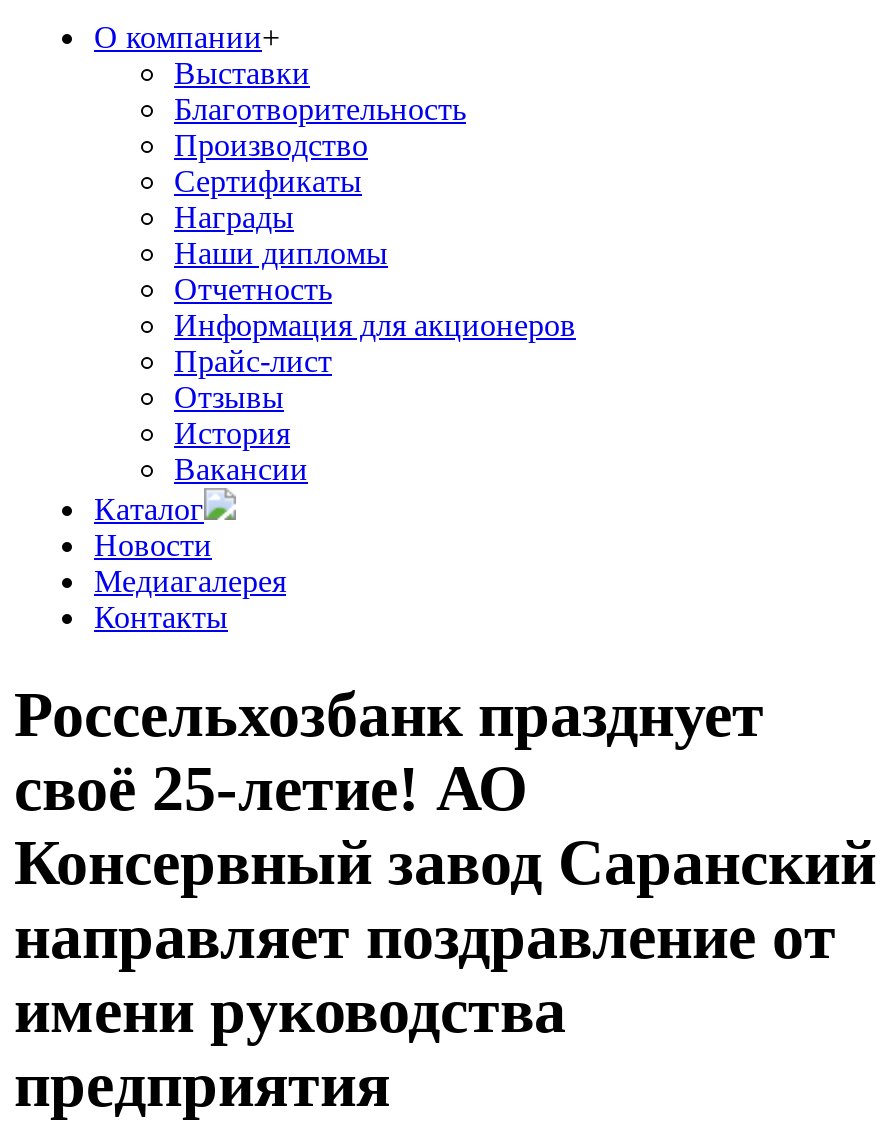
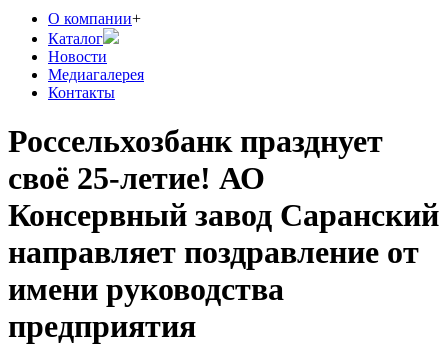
- Выставки
- Благотворительность
- Производство
- Сертификаты
- Награды
- Наши дипломы
- Отчетность
- Информация для акционеров
- Прайс-лист
- Отзывы
- История
- Вакансии
